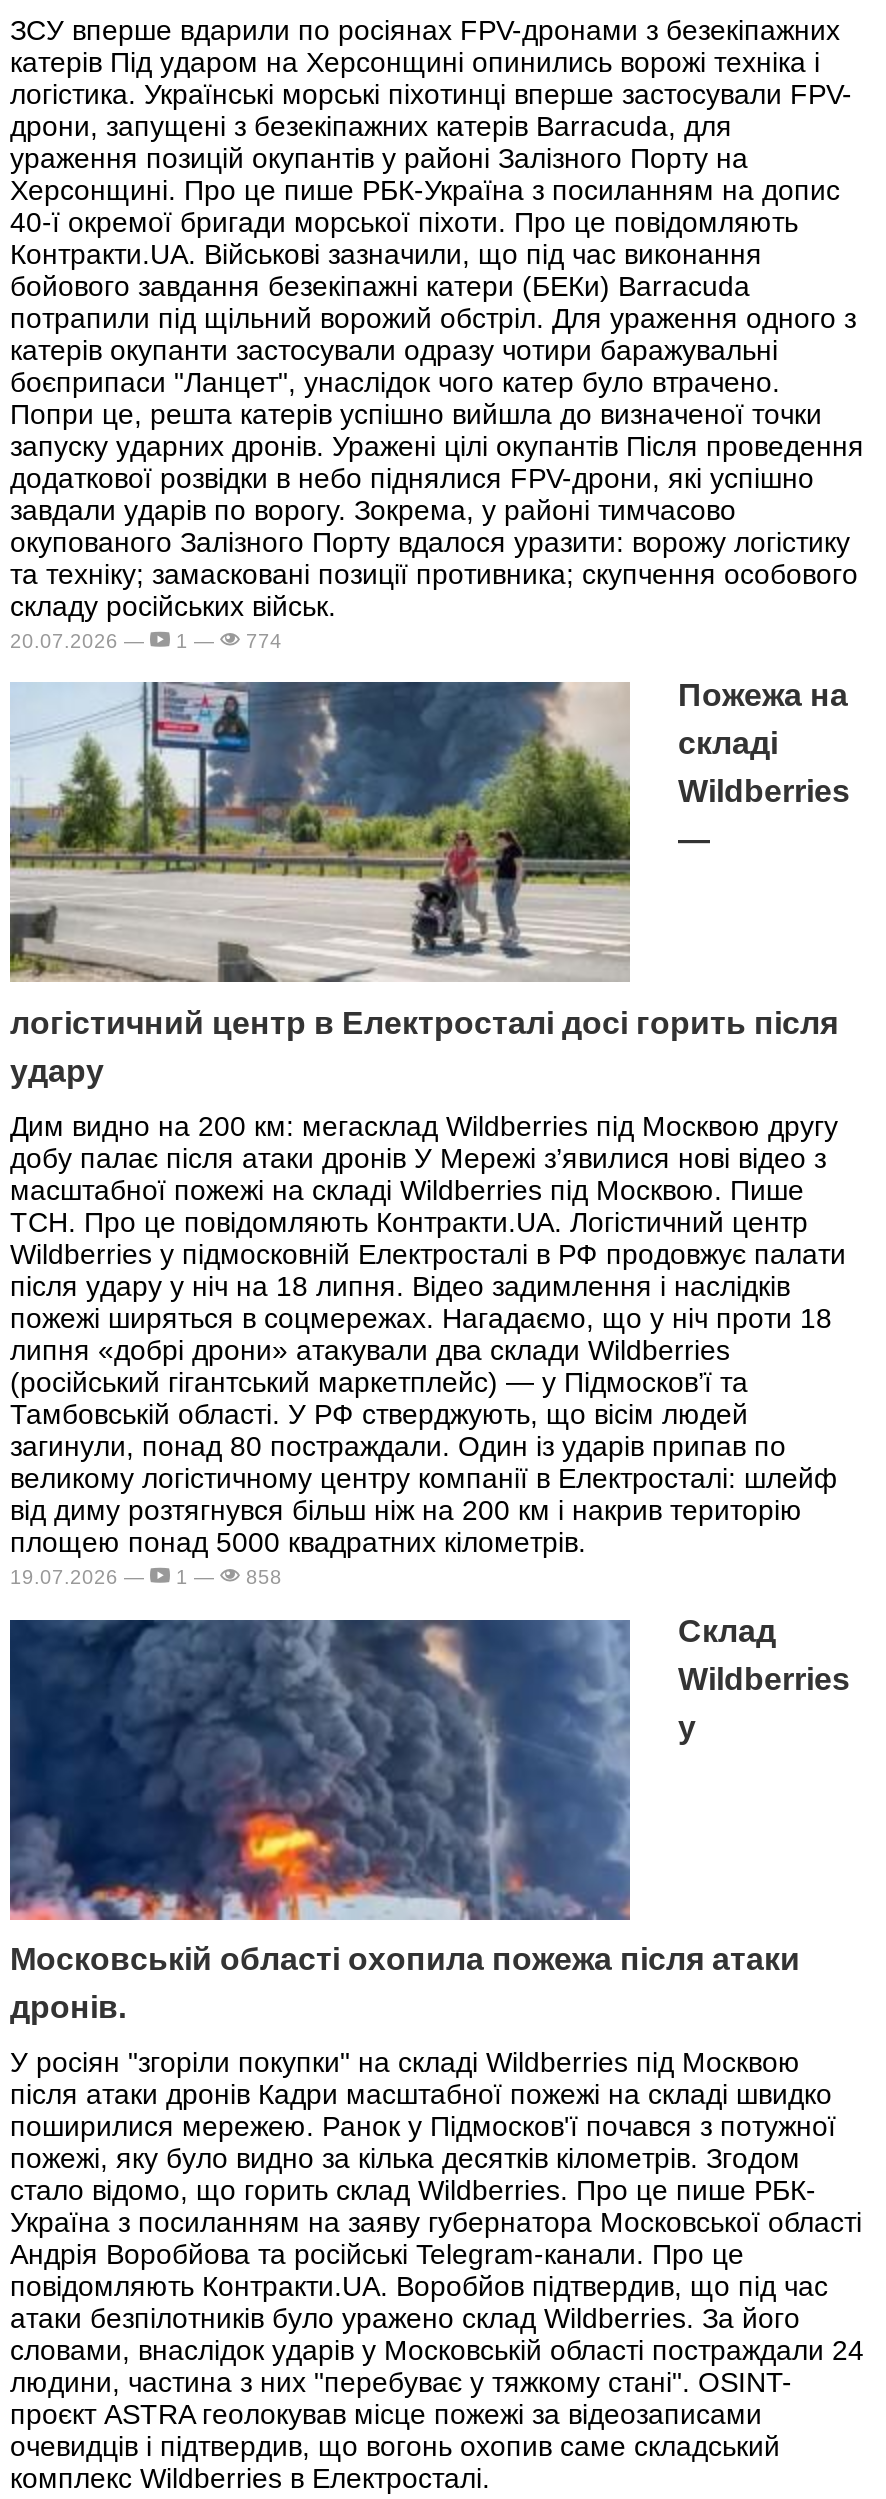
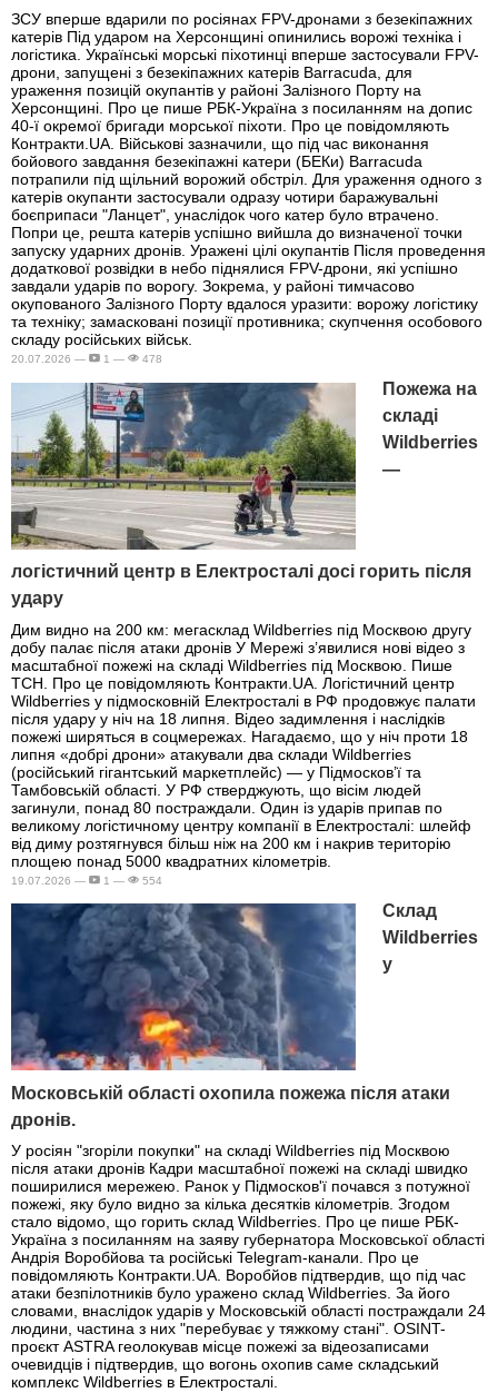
- 20.07.2026 — 1 — 774
+ 20.07.2026 — 1 — 478

- 19.07.2026 — 1 — 858
+ 19.07.2026 — 1 — 554
